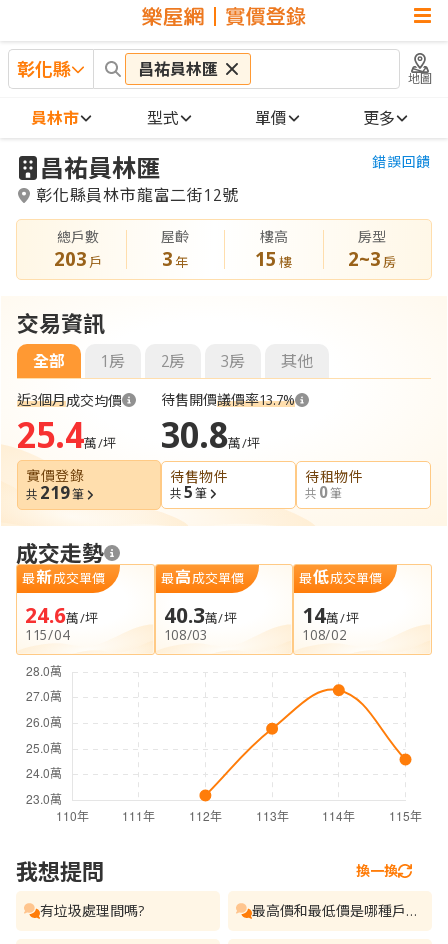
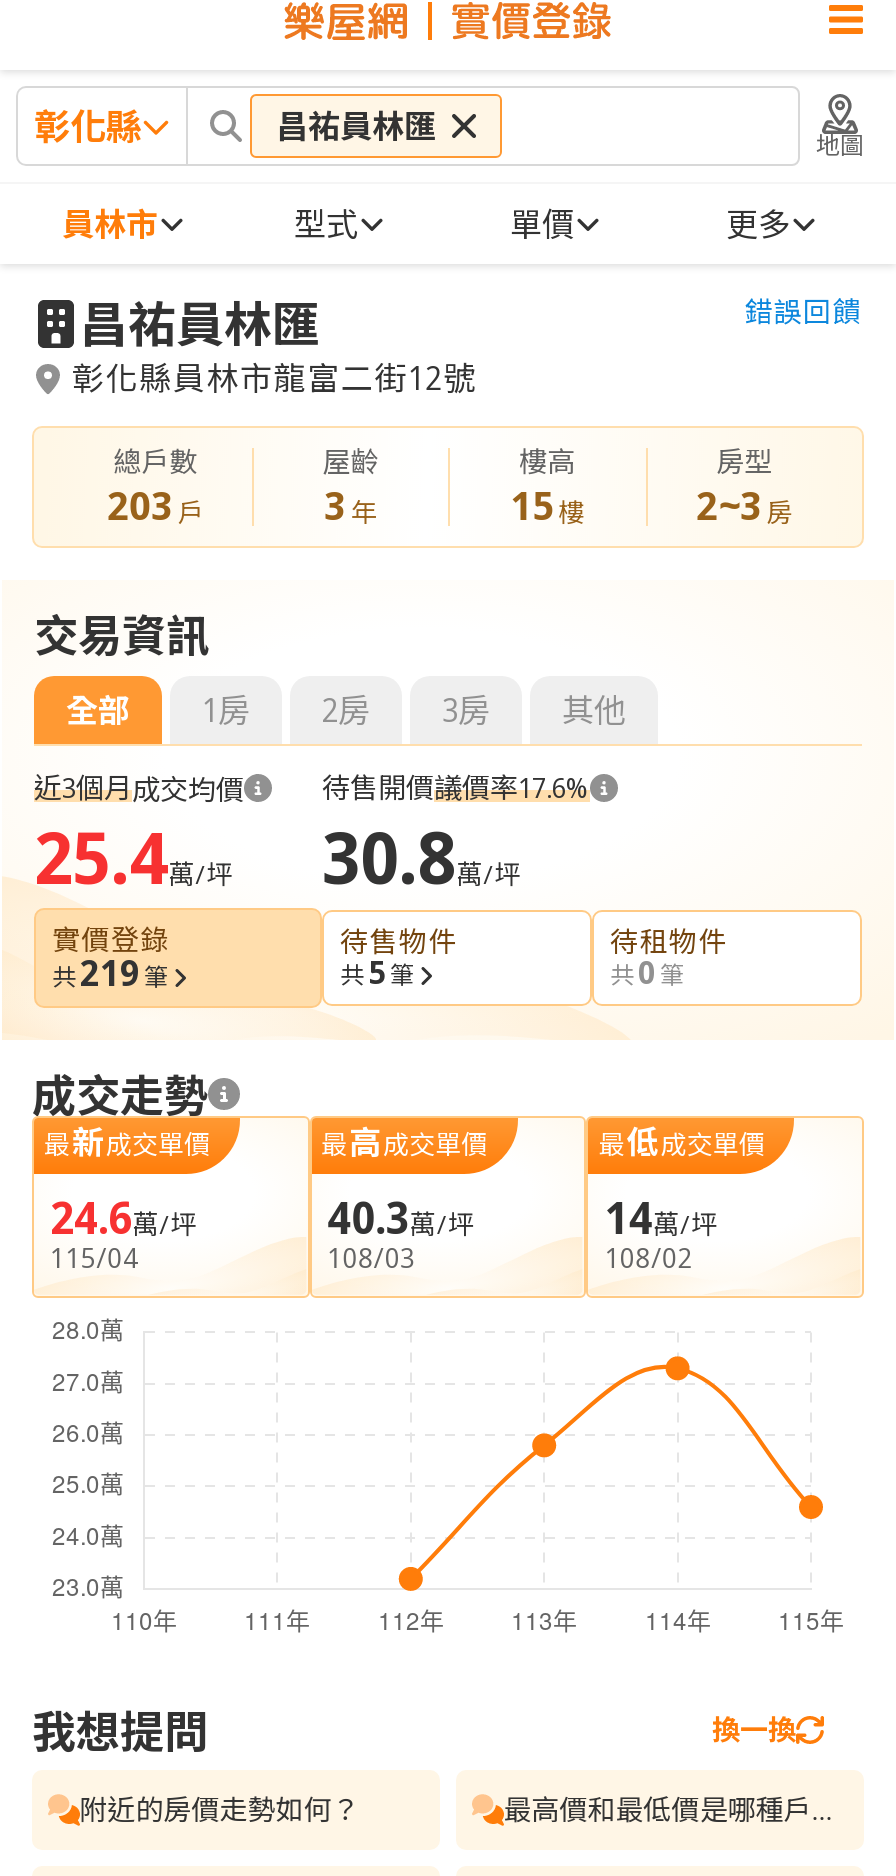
- 待售開價議價率13.7%
+ 待售開價議價率17.6%

- 有垃圾處理間嗎?
+ 附近的房價走勢如何？
